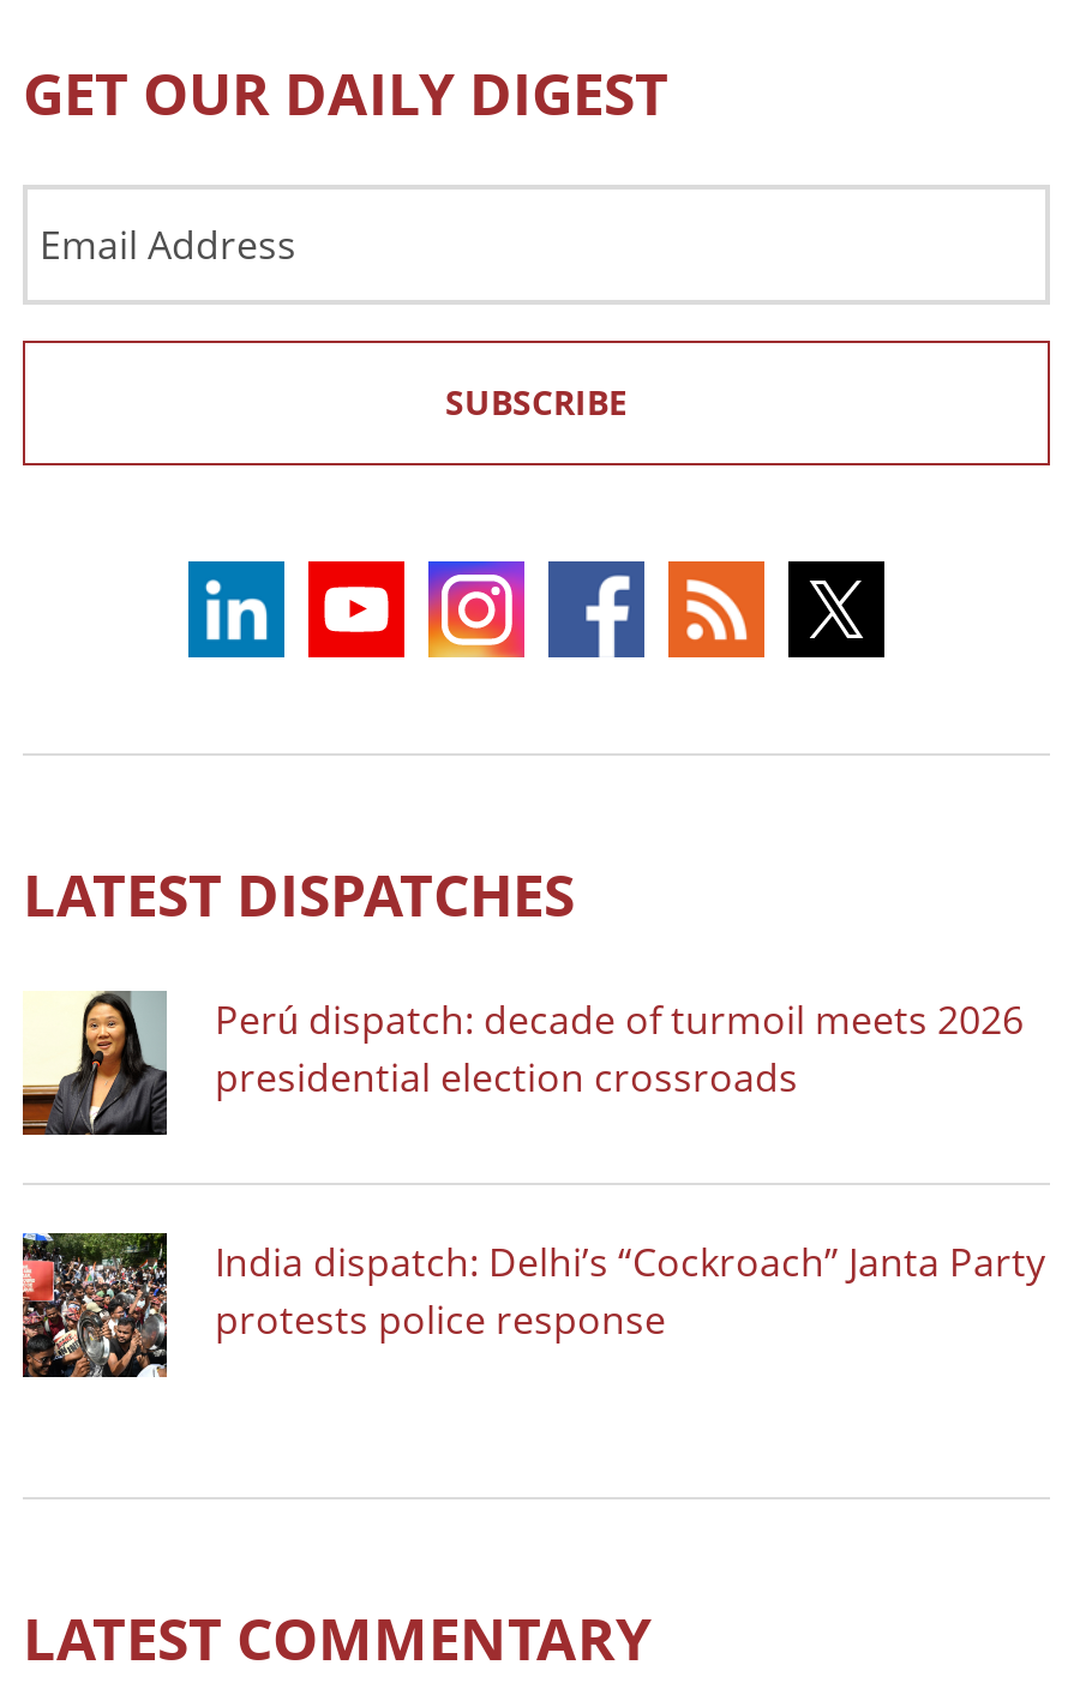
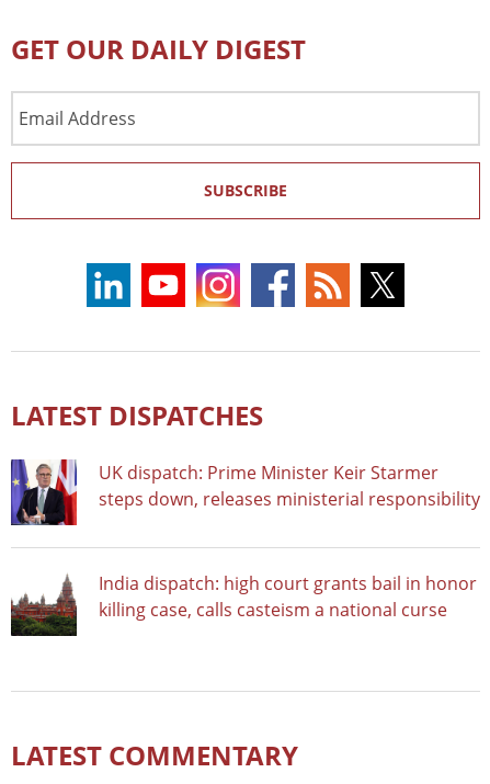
- [image]
- Perú dispatch: decade of turmoil meets 2026
- presidential election crossroads
+ [image]
+ UK dispatch: Prime Minister Keir Starmer
+ steps down, releases ministerial responsibility

- [image]
- India dispatch: Delhi’s “Cockroach” Janta Party
- protests police response
+ [image]
+ India dispatch: high court grants bail in honor
+ killing case, calls casteism a national curse
